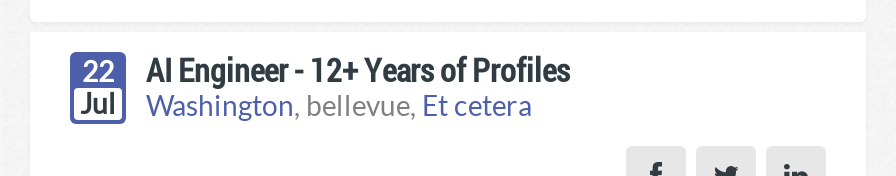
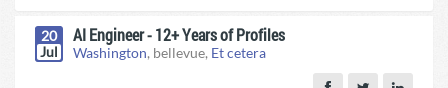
- 22 AI Engineer - 12+ Years of Profiles
+ 20 AI Engineer - 12+ Years of Profiles
